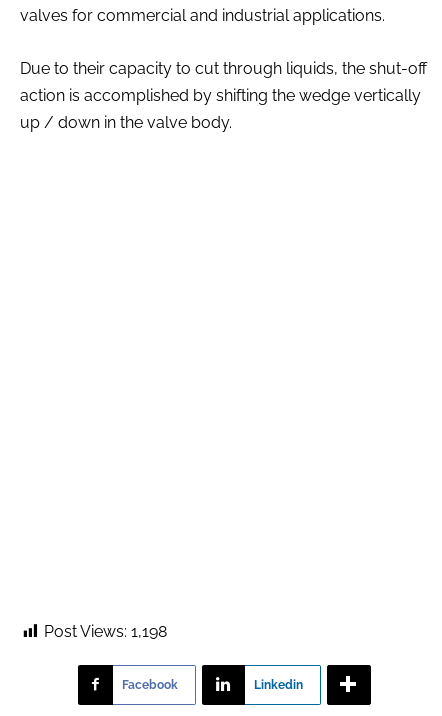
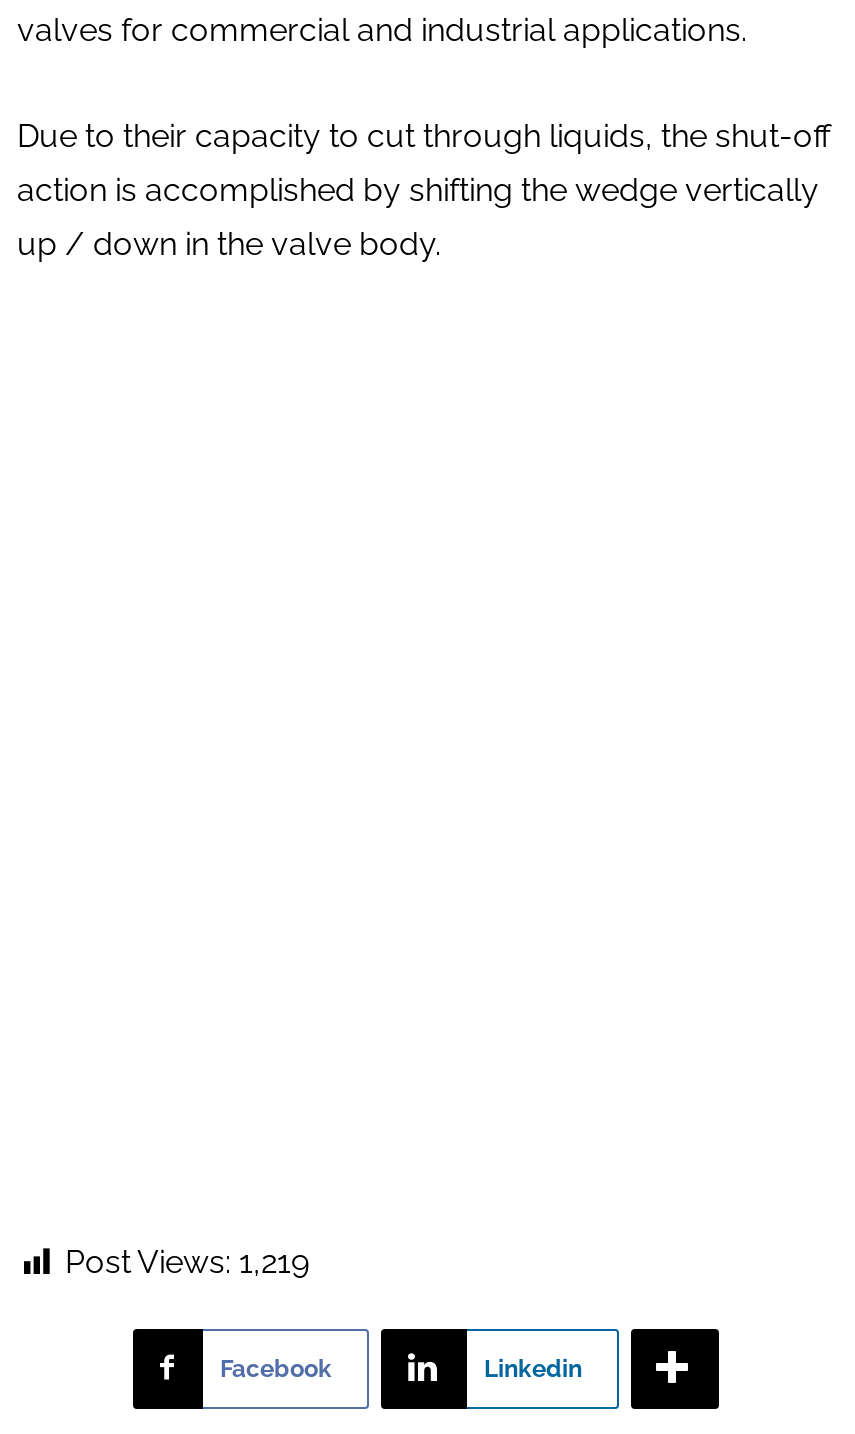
- Post Views: 1,198
+ Post Views: 1,219
